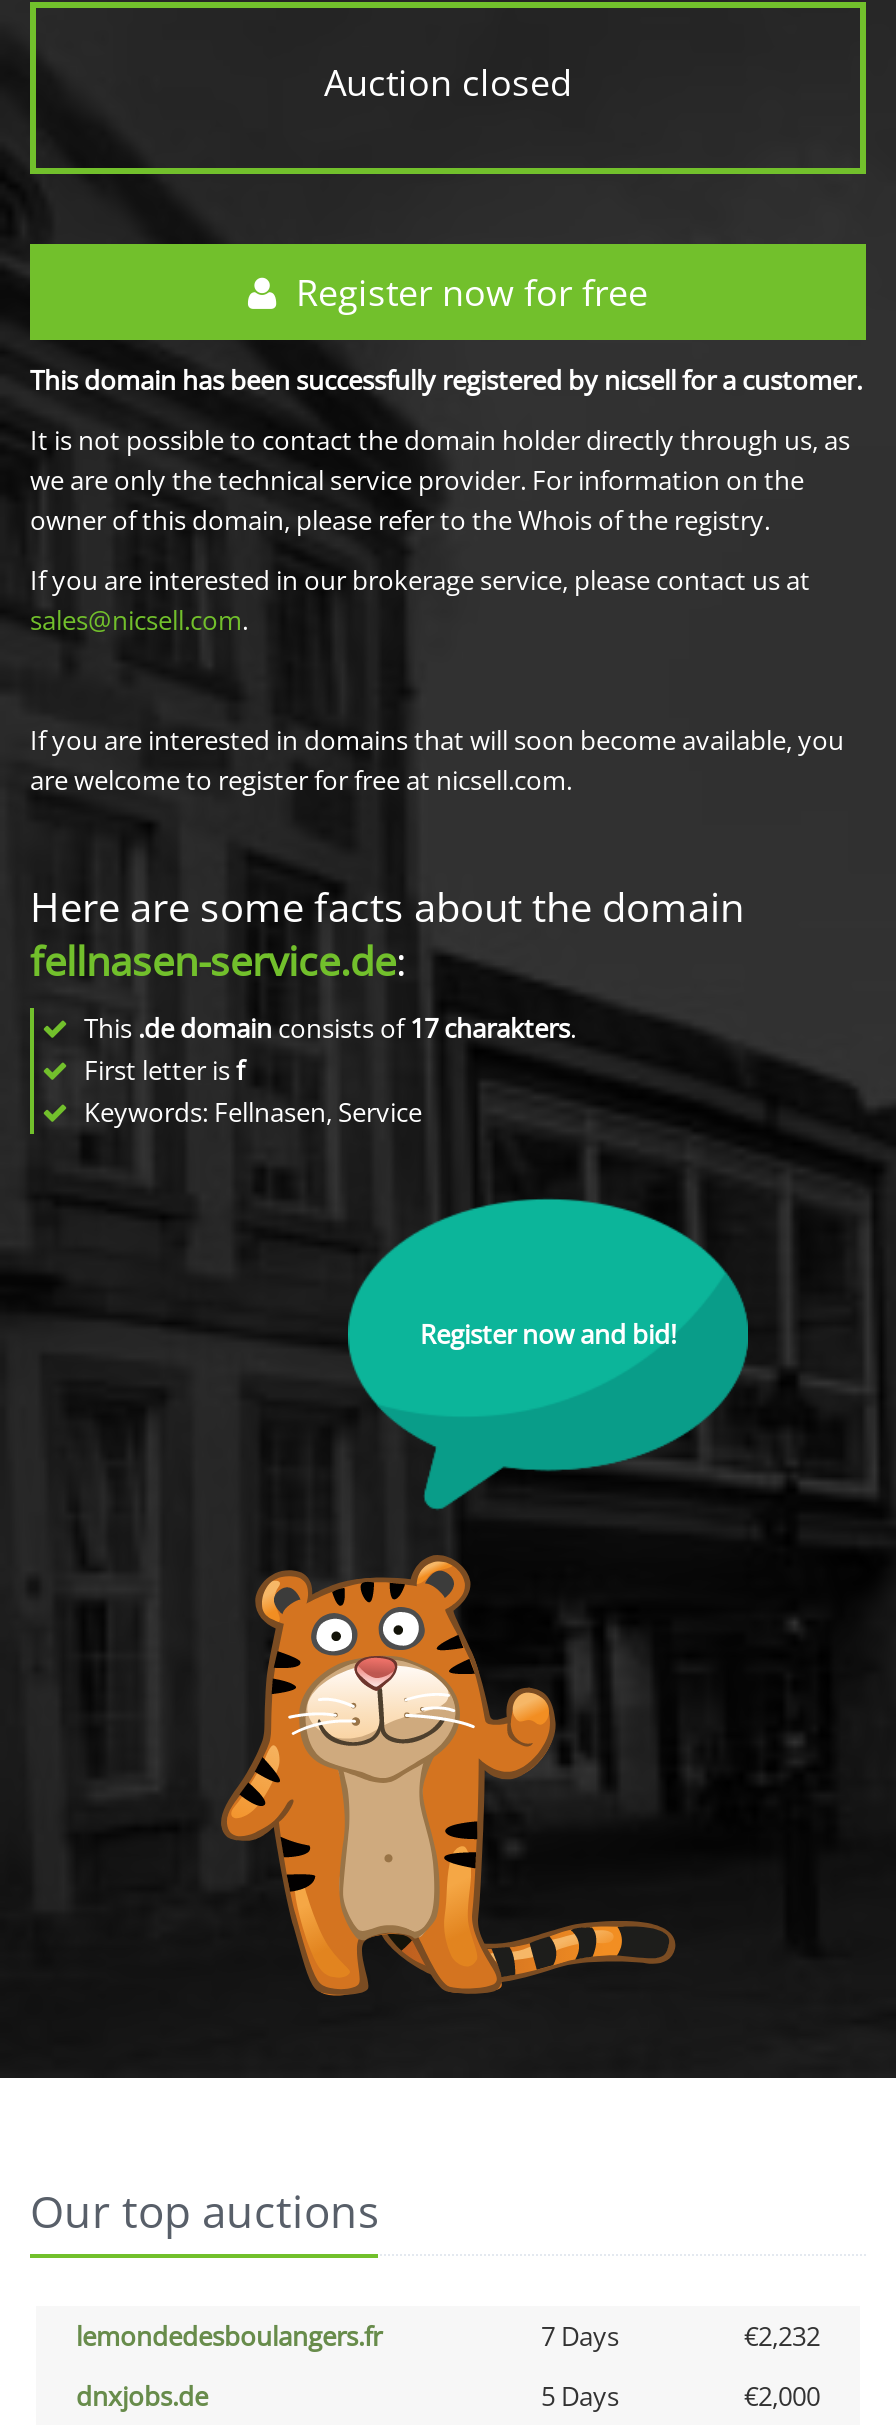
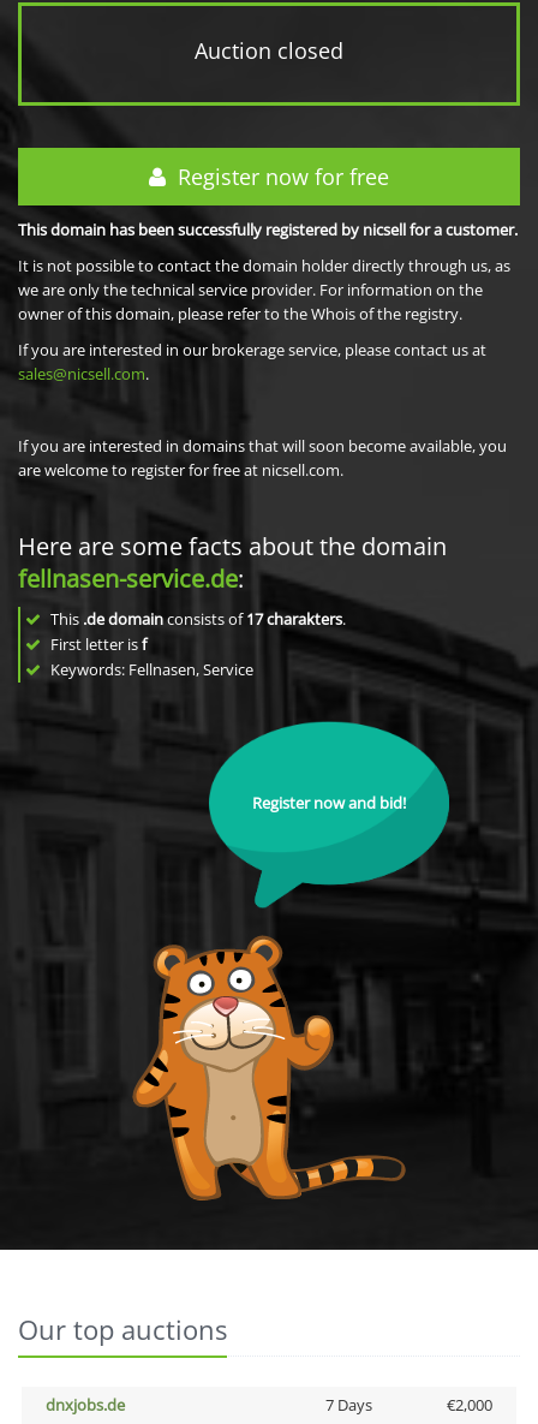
- lemondedesboulangers.fr
- 7 Days
- €2,232

- 5 Days
+ 7 Days
